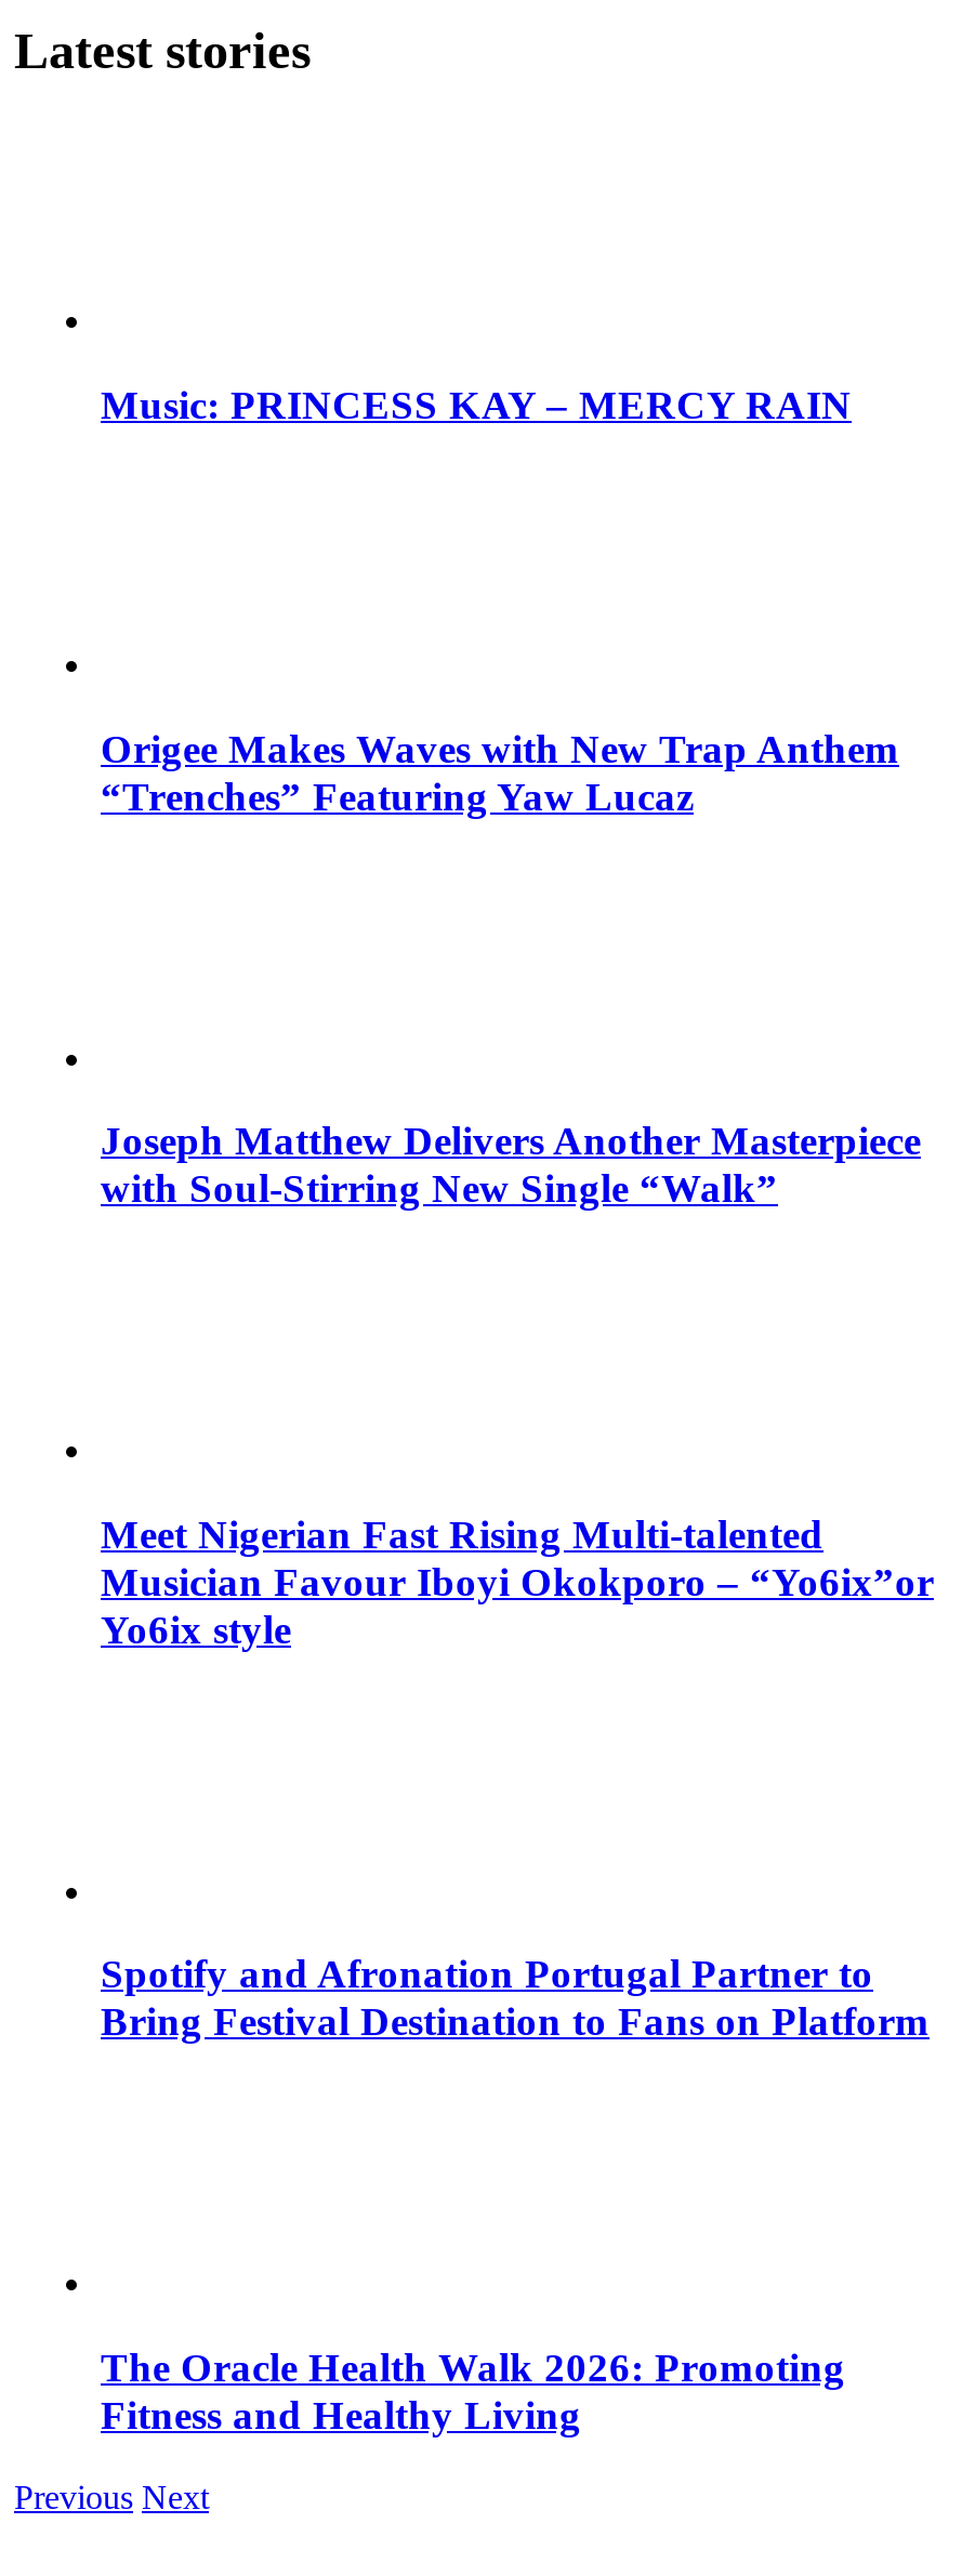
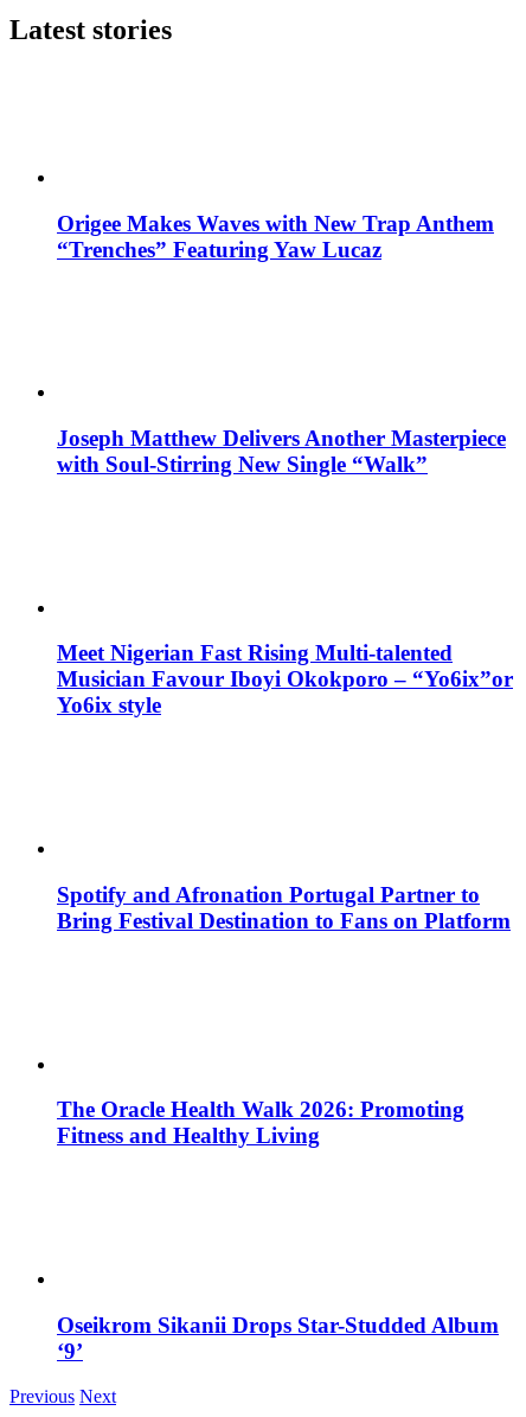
- Music: PRINCESS KAY – MERCY RAIN

moved up: Origee Makes Waves with New Trap Anthem | “Trenches” Featuring Yaw Lucaz | Joseph Matthew Delivers Another Masterpiece | ... | The Oracle Health Walk 2026: Promoting | Fitness and Healthy Living

+ Oseikrom Sikanii Drops Star-Studded Album
+ ‘9’
